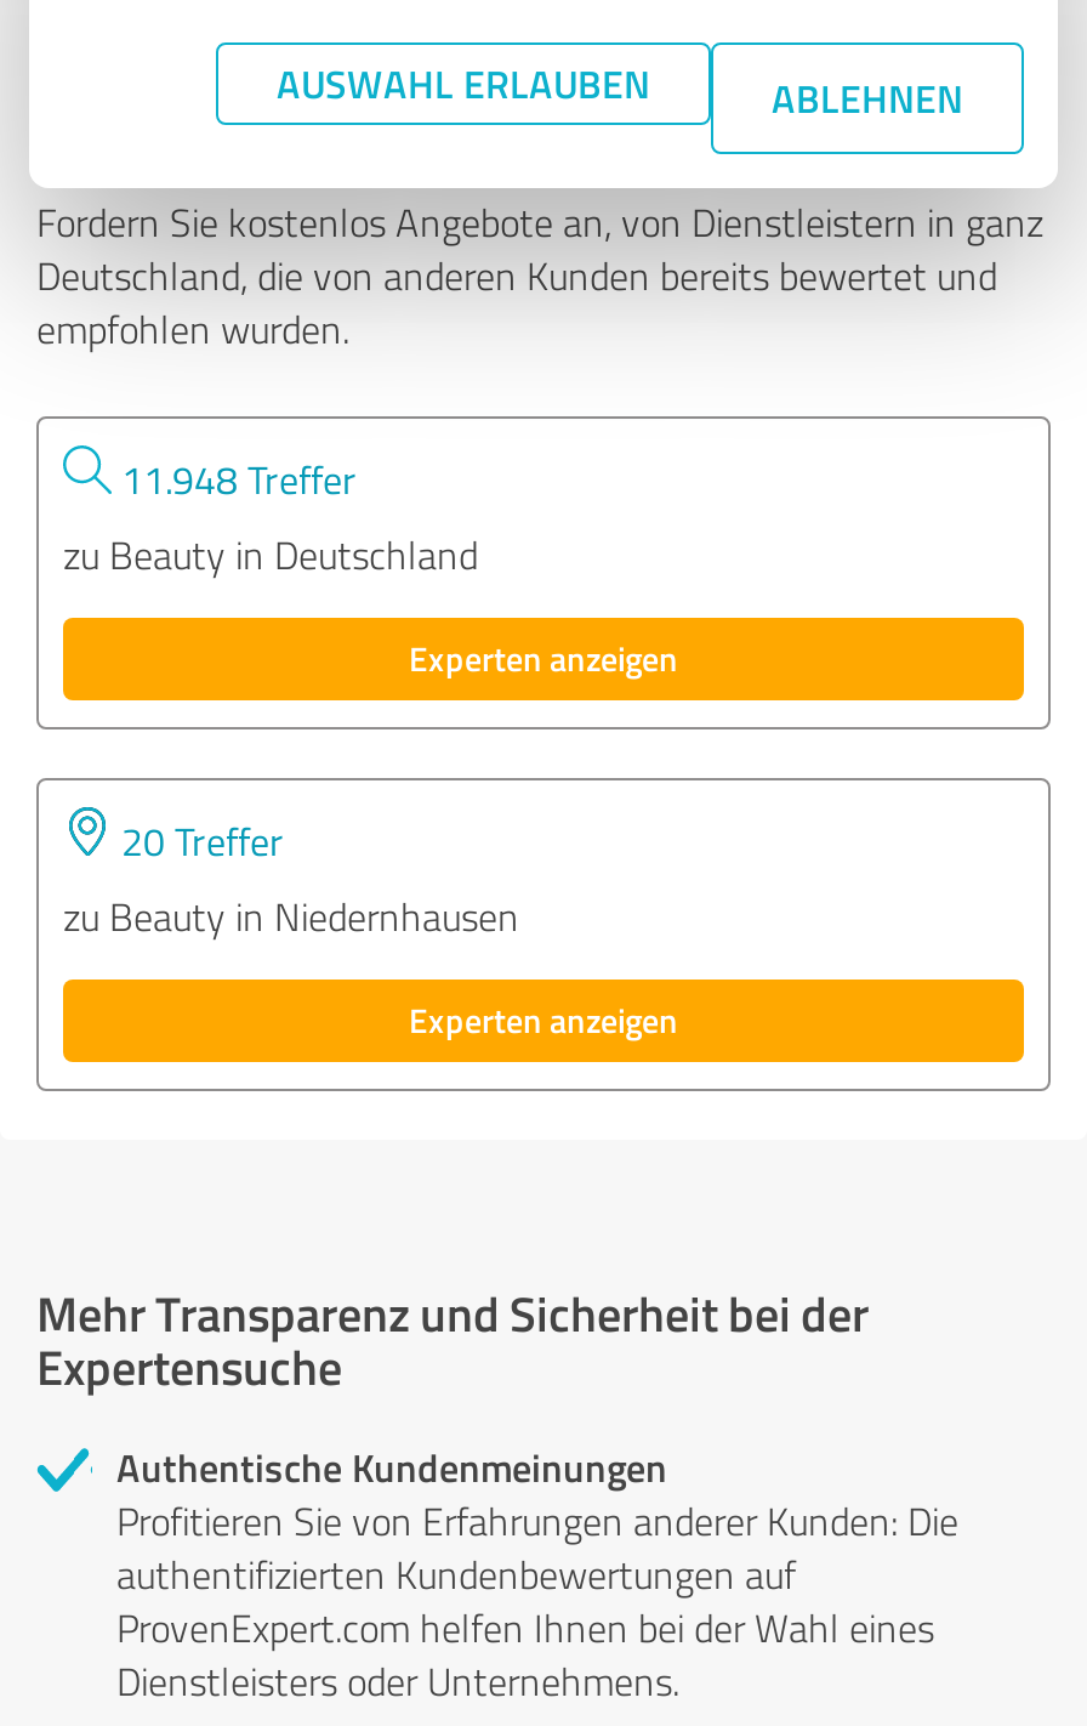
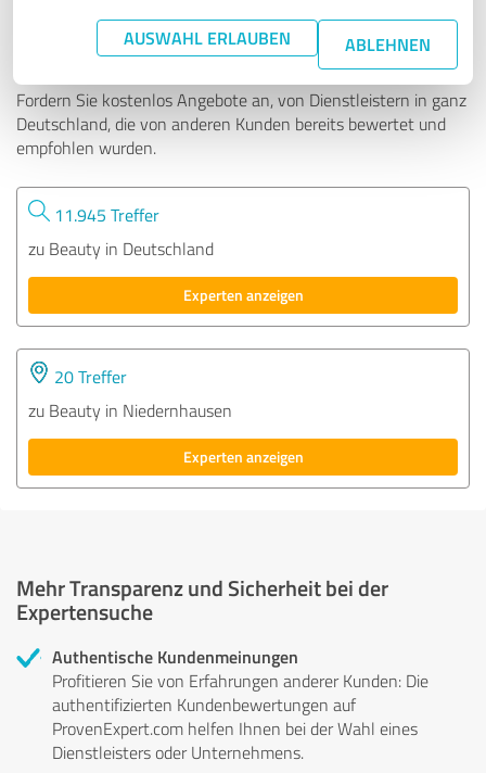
- 11.948 Treffer
+ 11.945 Treffer
